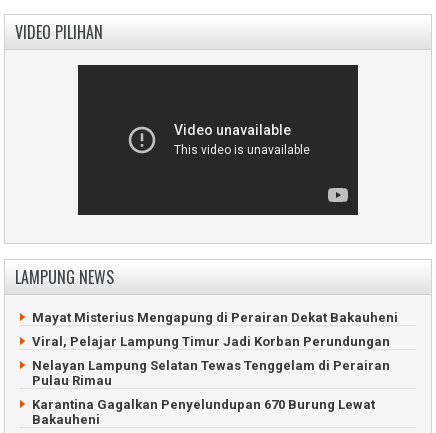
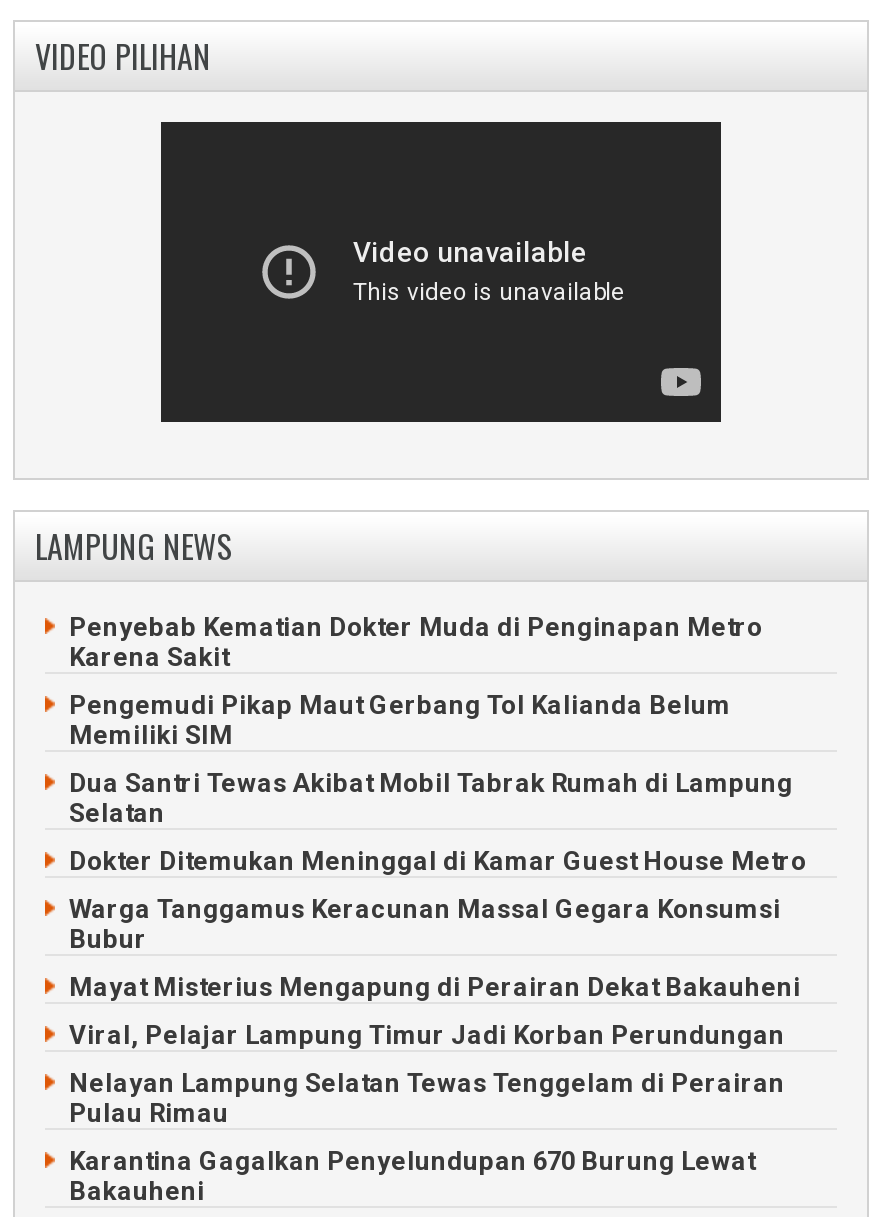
+ Penyebab Kematian Dokter Muda di Penginapan Metro
+ Karena Sakit
+ Pengemudi Pikap Maut Gerbang Tol Kalianda Belum
+ Memiliki SIM
+ Dua Santri Tewas Akibat Mobil Tabrak Rumah di Lampung
+ Selatan
+ Dokter Ditemukan Meninggal di Kamar Guest House Metro
+ Warga Tanggamus Keracunan Massal Gegara Konsumsi
+ Bubur
